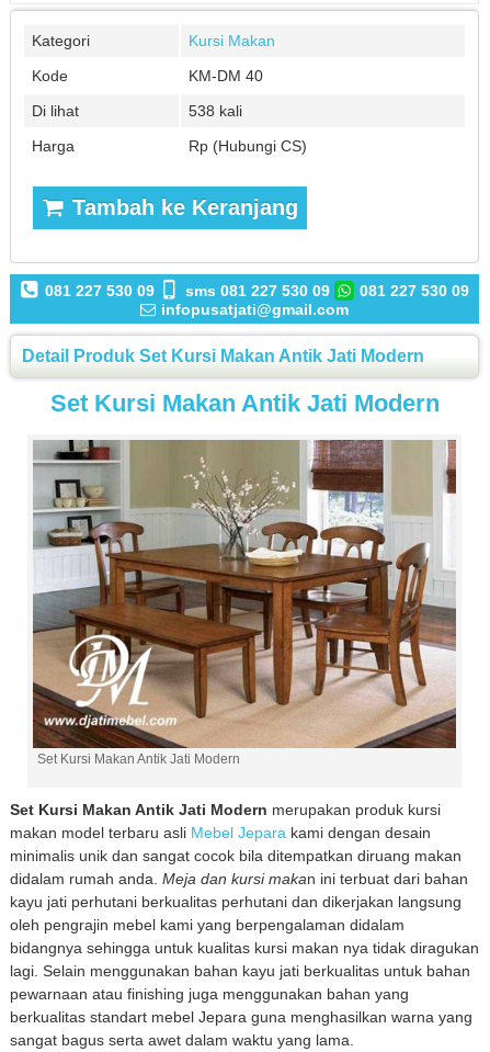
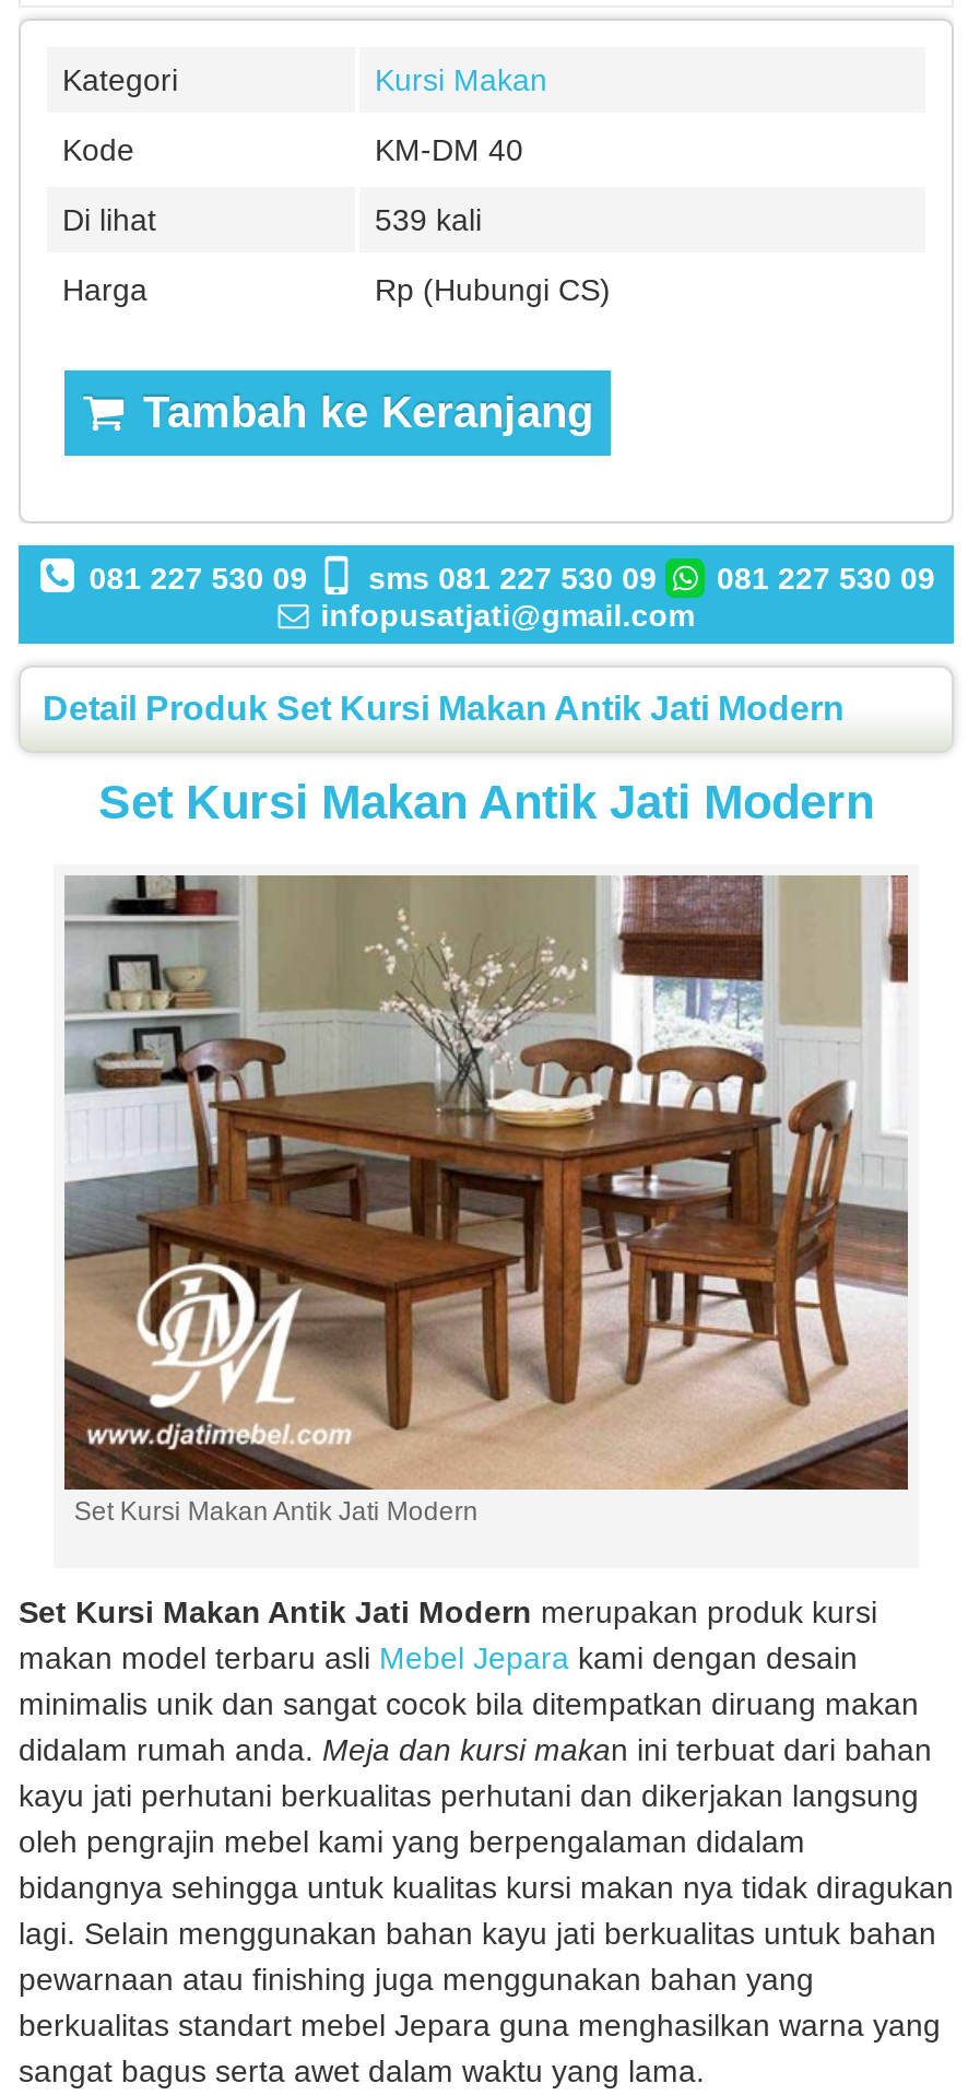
- 538 kali
+ 539 kali
